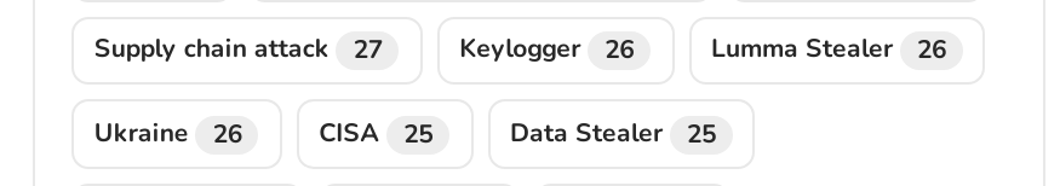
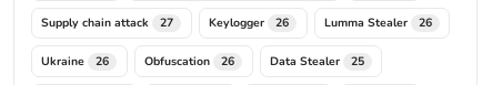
- CISA 25
+ Obfuscation 26
